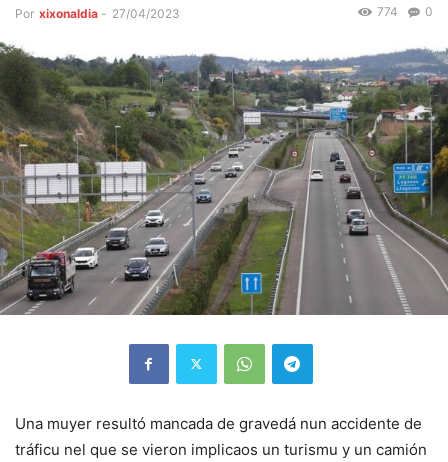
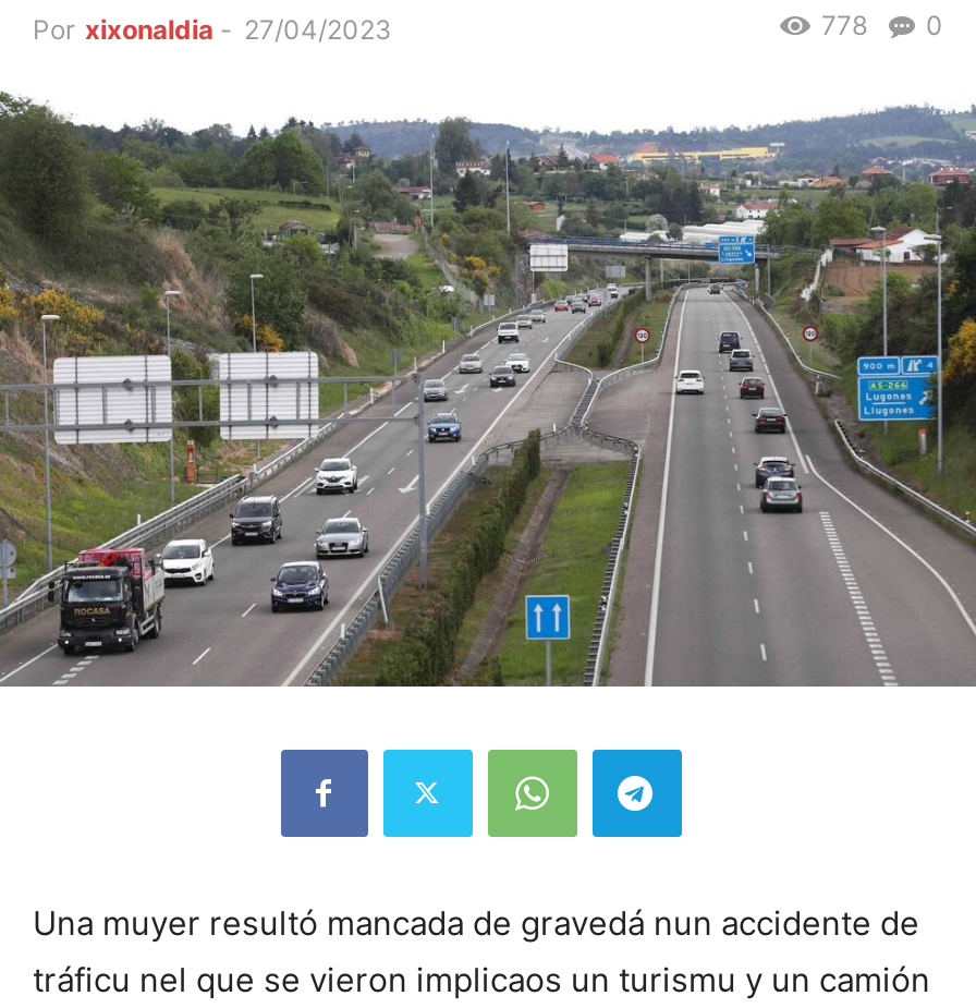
- 774 0
+ 778 0
